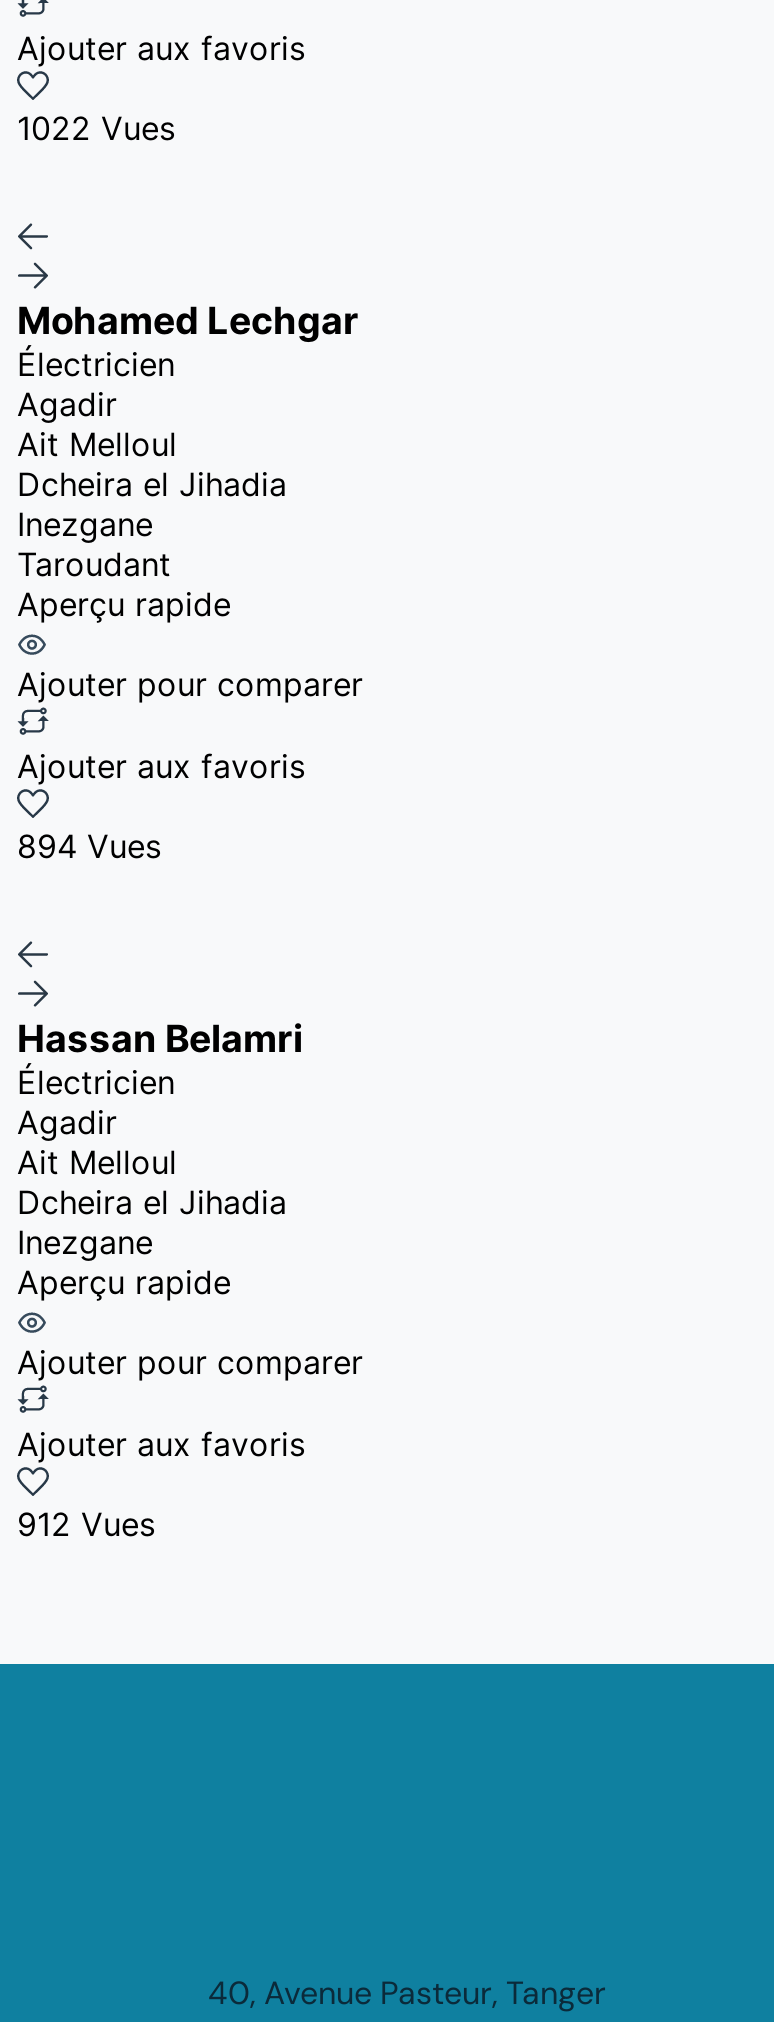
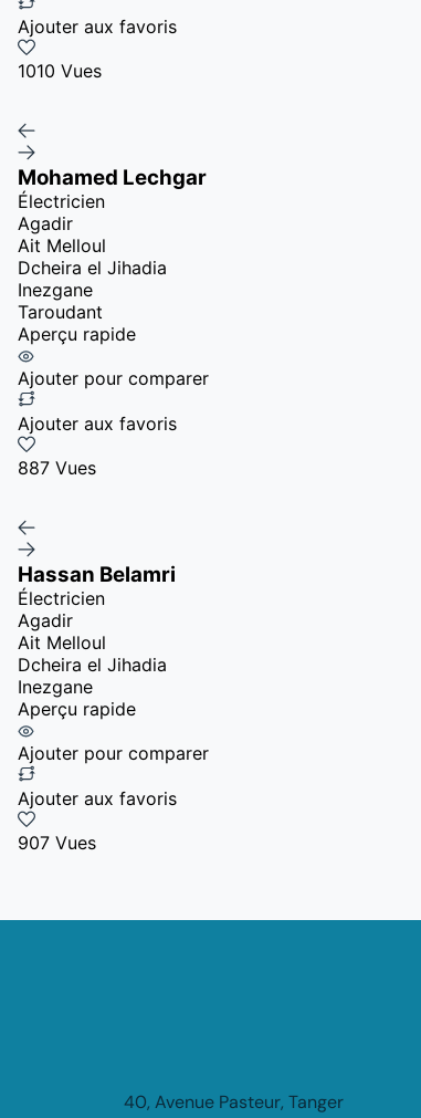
- 1022 Vues
+ 1010 Vues

- 894 Vues
+ 887 Vues

- 912 Vues
+ 907 Vues
